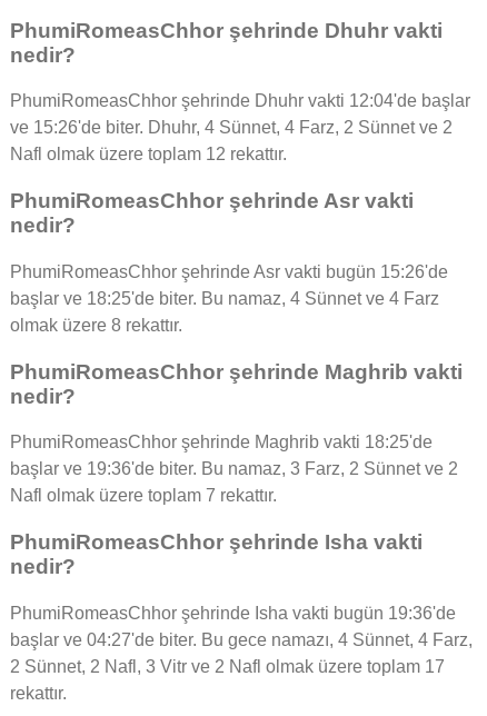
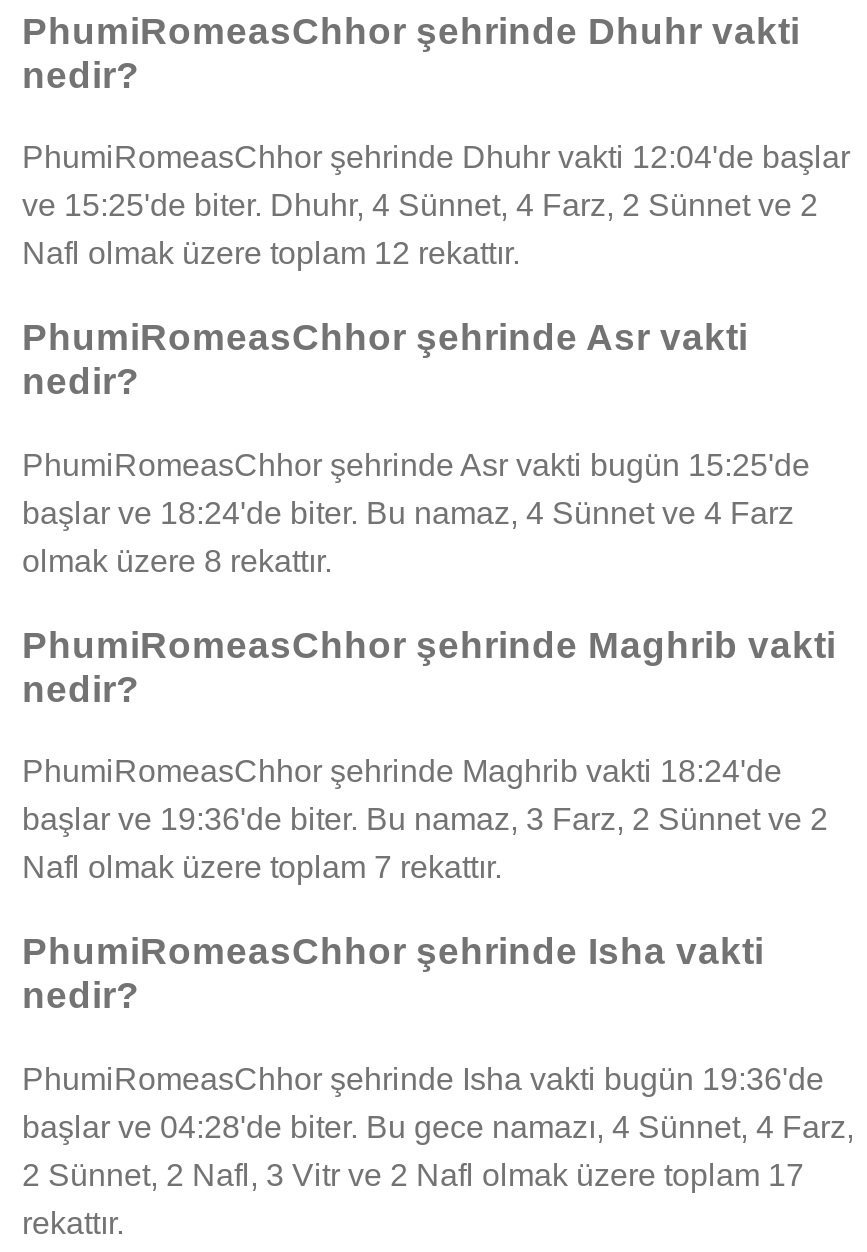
- ve 15:26'de biter. Dhuhr, 4 Sünnet, 4 Farz, 2 Sünnet ve 2
+ ve 15:25'de biter. Dhuhr, 4 Sünnet, 4 Farz, 2 Sünnet ve 2

- PhumiRomeasChhor şehrinde Asr vakti bugün 15:26'de
+ PhumiRomeasChhor şehrinde Asr vakti bugün 15:25'de

- başlar ve 18:25'de biter. Bu namaz, 4 Sünnet ve 4 Farz
+ başlar ve 18:24'de biter. Bu namaz, 4 Sünnet ve 4 Farz

- PhumiRomeasChhor şehrinde Maghrib vakti 18:25'de
+ PhumiRomeasChhor şehrinde Maghrib vakti 18:24'de

- başlar ve 04:27'de biter. Bu gece namazı, 4 Sünnet, 4 Farz,
+ başlar ve 04:28'de biter. Bu gece namazı, 4 Sünnet, 4 Farz,
